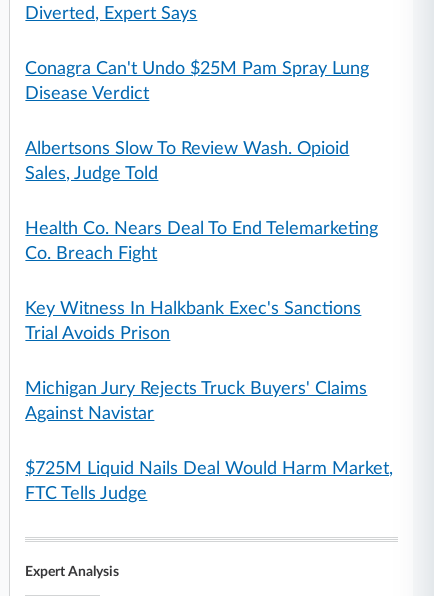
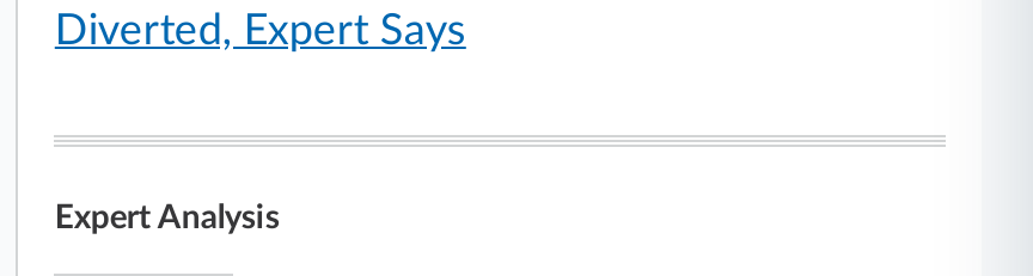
- Conagra Can't Undo $25M Pam Spray Lung
- Disease Verdict
- Albertsons Slow To Review Wash. Opioid
- Sales, Judge Told
- Health Co. Nears Deal To End Telemarketing
- Co. Breach Fight
- Key Witness In Halkbank Exec's Sanctions
- Trial Avoids Prison
- Michigan Jury Rejects Truck Buyers' Claims
- Against Navistar
- $725M Liquid Nails Deal Would Harm Market,
- FTC Tells Judge
